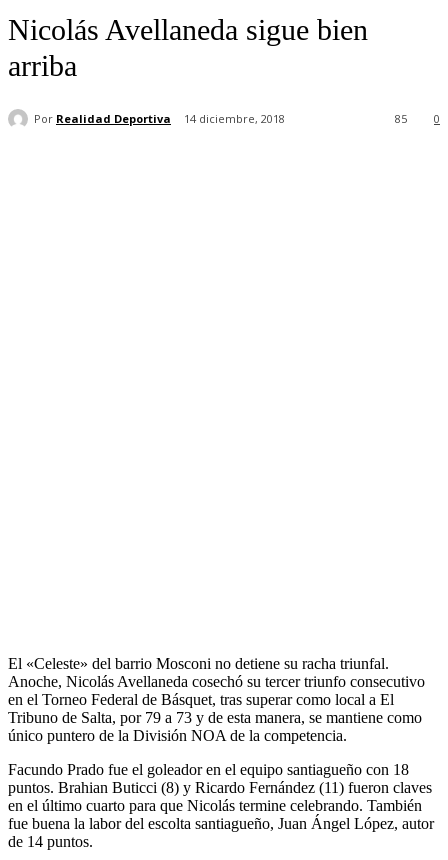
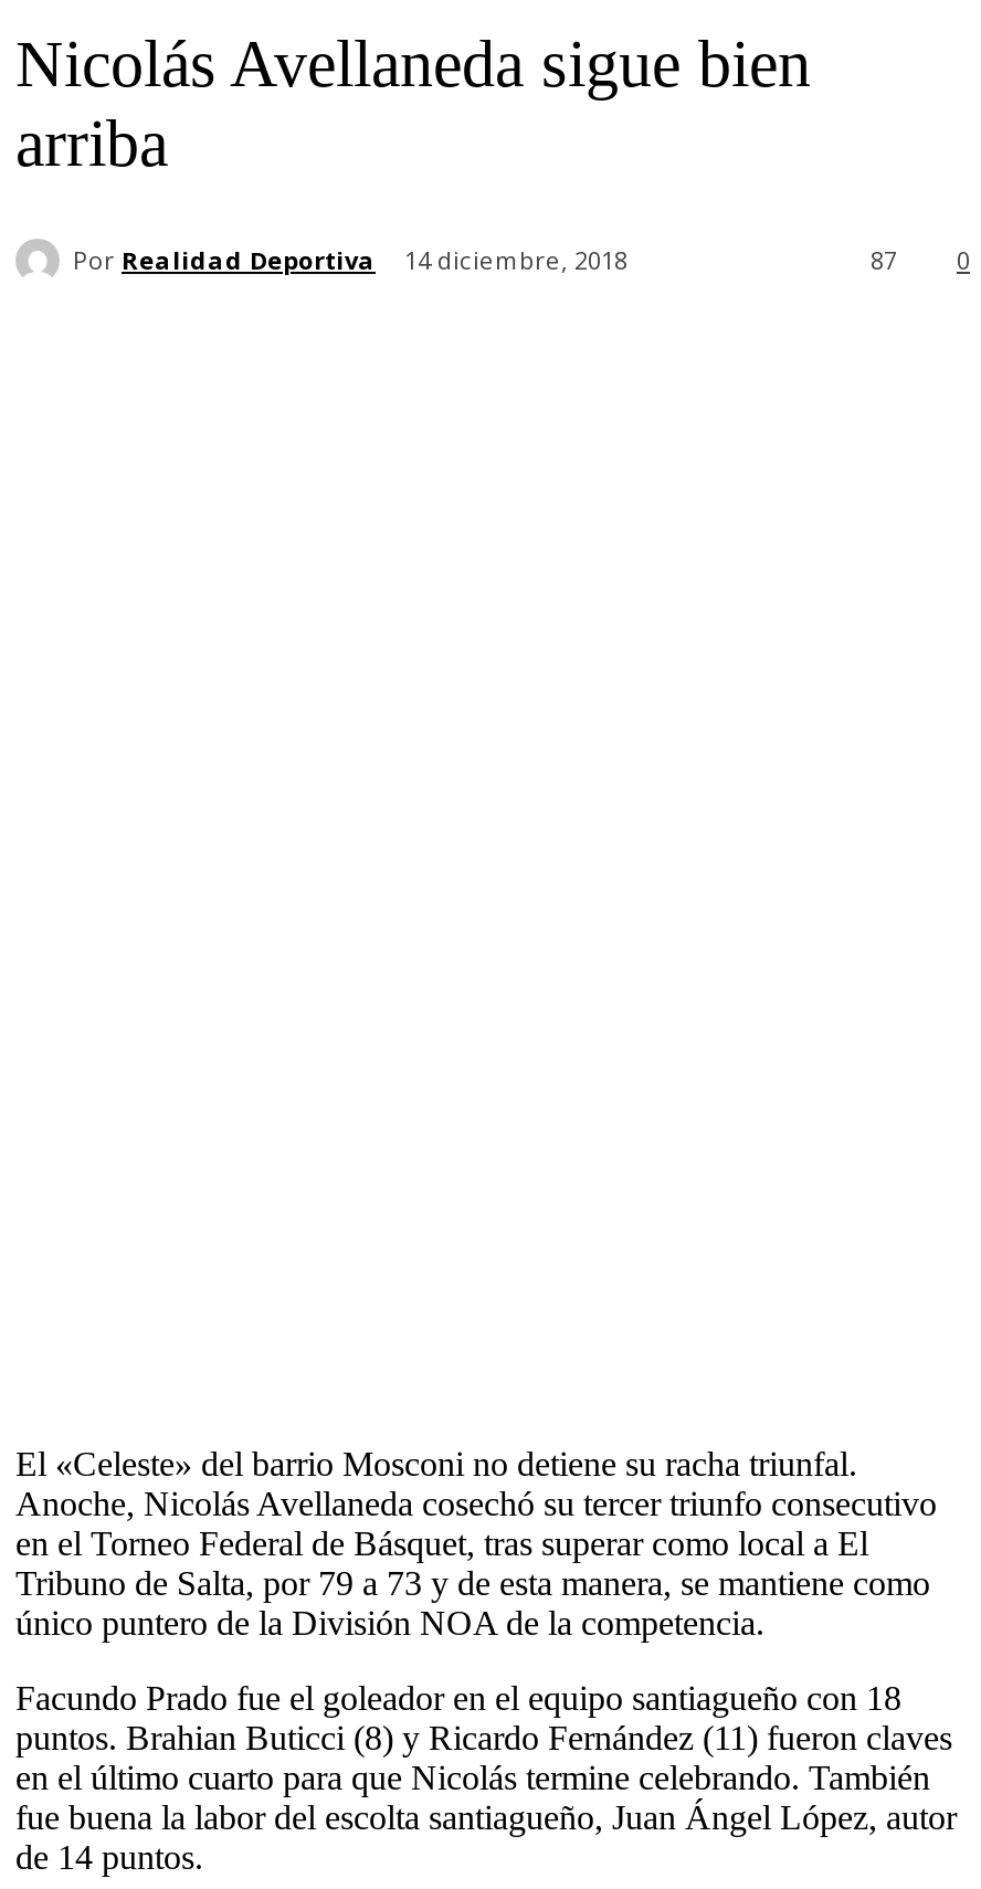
- 85 0
+ 87 0
